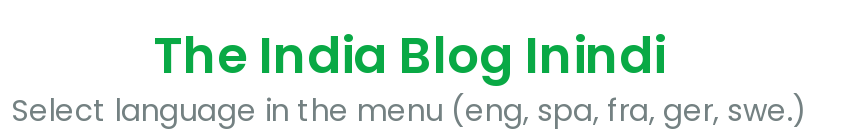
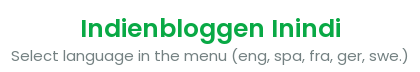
- The India Blog Inindi
+ Indienbloggen Inindi
